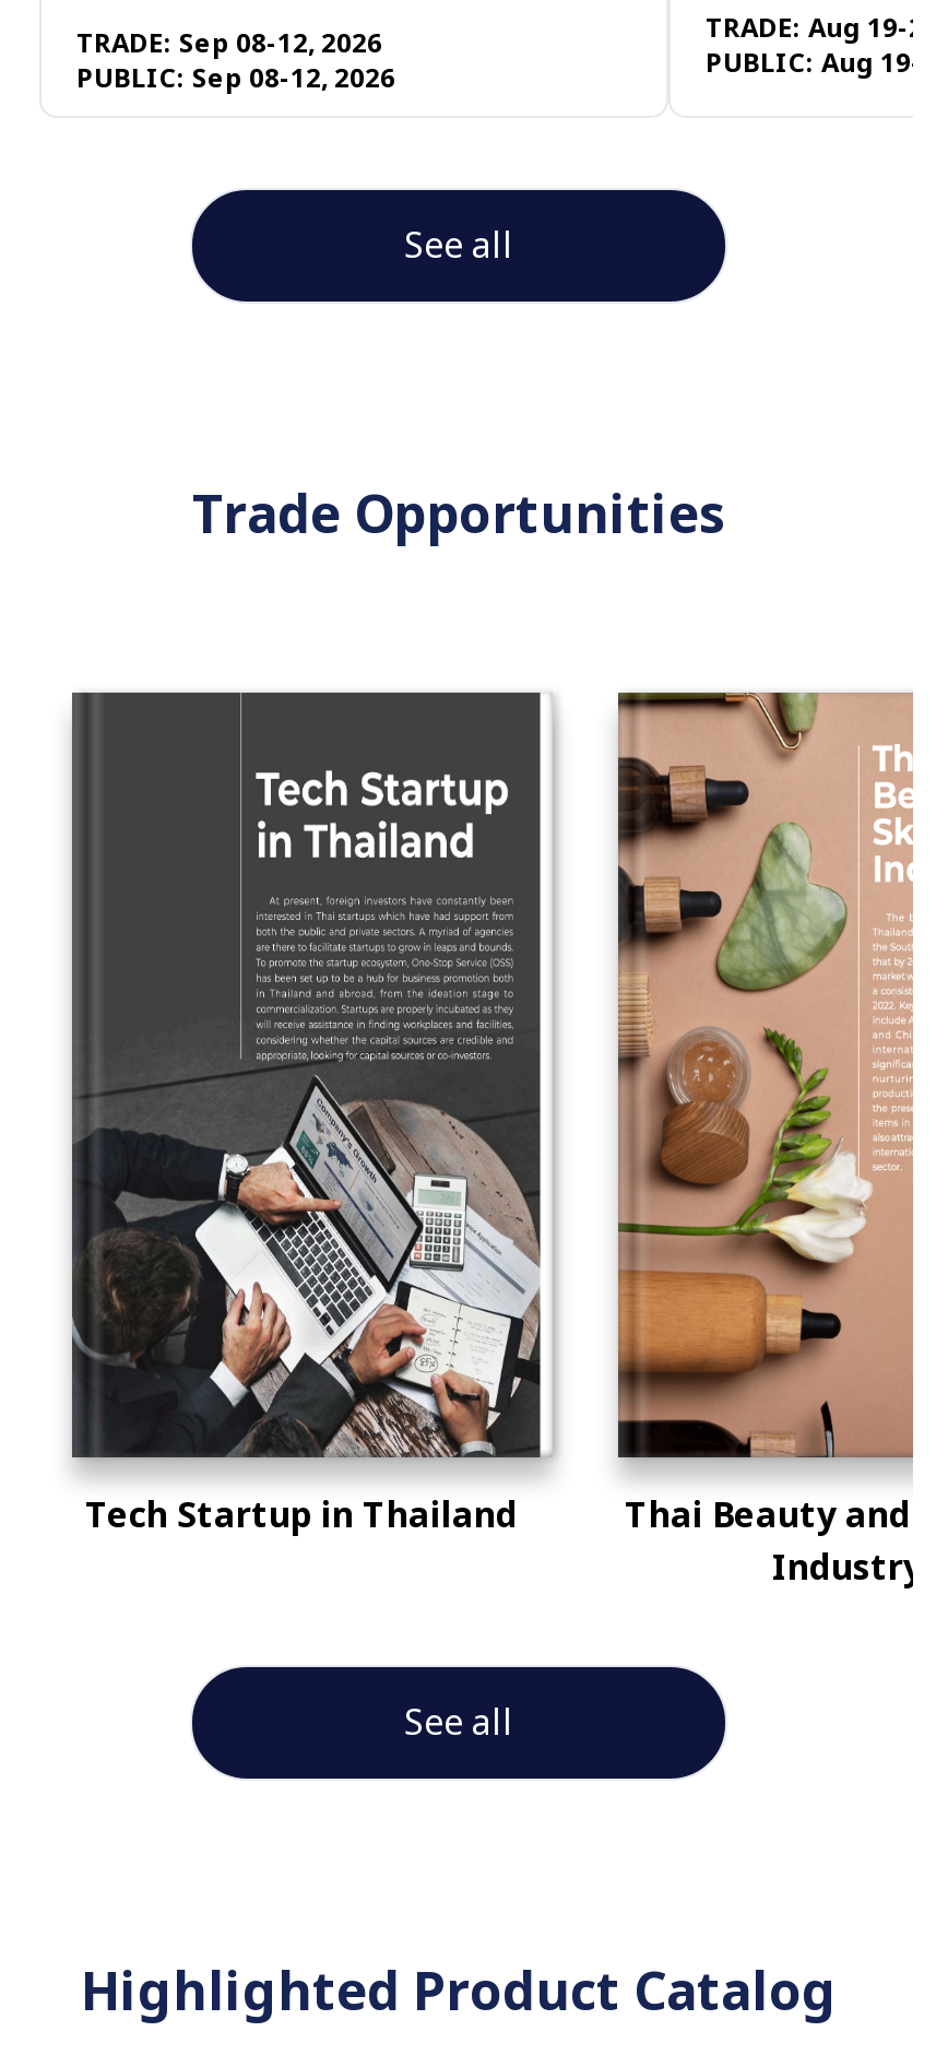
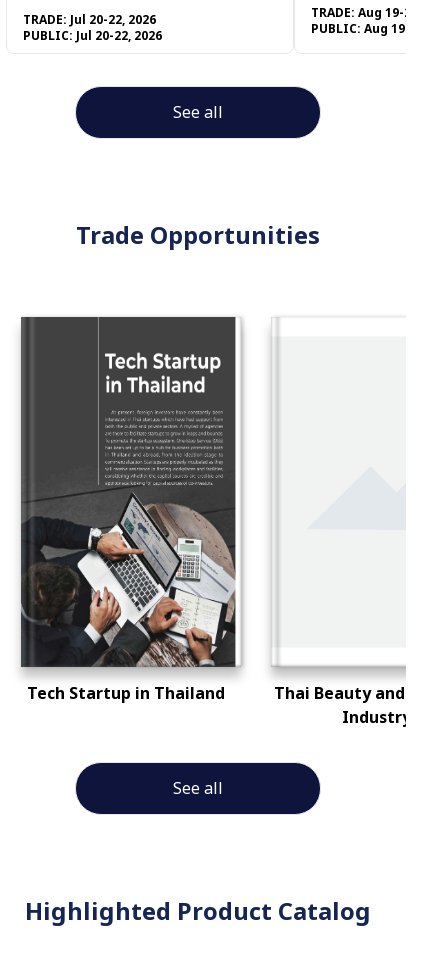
- TRADE: Sep 08-12, 2026
+ TRADE: Jul 20-22, 2026

- PUBLIC: Sep 08-12, 2026
+ PUBLIC: Jul 20-22, 2026

- [image]
